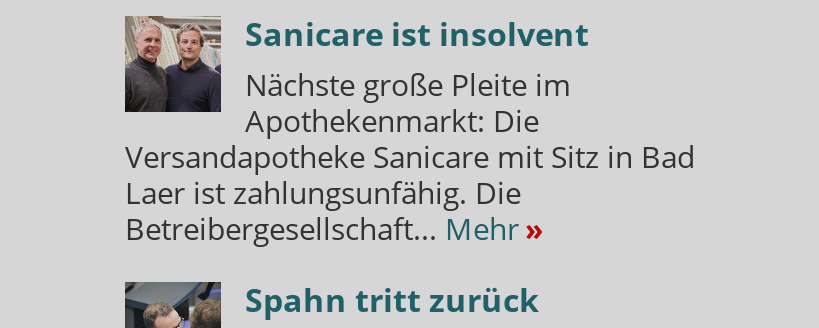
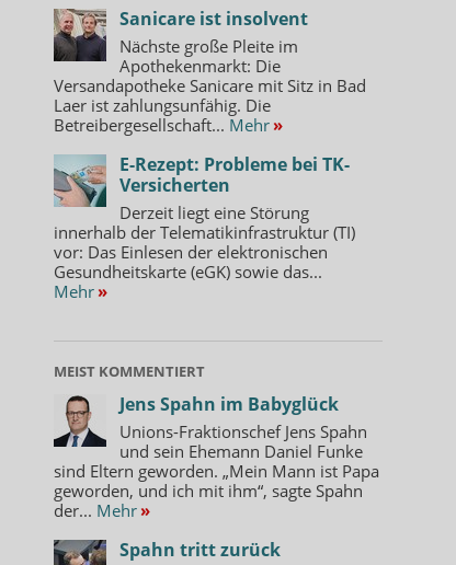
+ [image]
+ E-Rezept: Probleme bei TK-
+ Versicherten
+ Derzeit liegt eine Störung
+ innerhalb der Telematikinfrastruktur (TI)
+ vor: Das Einlesen der elektronischen
+ Gesundheitskarte (eGK) sowie das...
+ Mehr »

+ [image]
+ MEIST KOMMENTIERT
+ Jens Spahn im Babyglück
+ Unions-Fraktionschef Jens Spahn
+ und sein Ehemann Daniel Funke
+ sind Eltern geworden. „Mein Mann ist Papa
+ geworden, und ich mit ihm“, sagte Spahn
+ der... Mehr »
